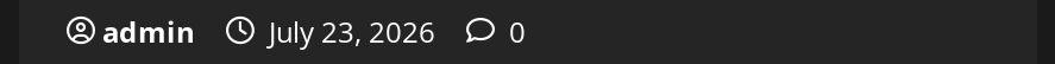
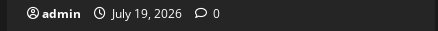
- admin July 23, 2026 0
+ admin July 19, 2026 0
